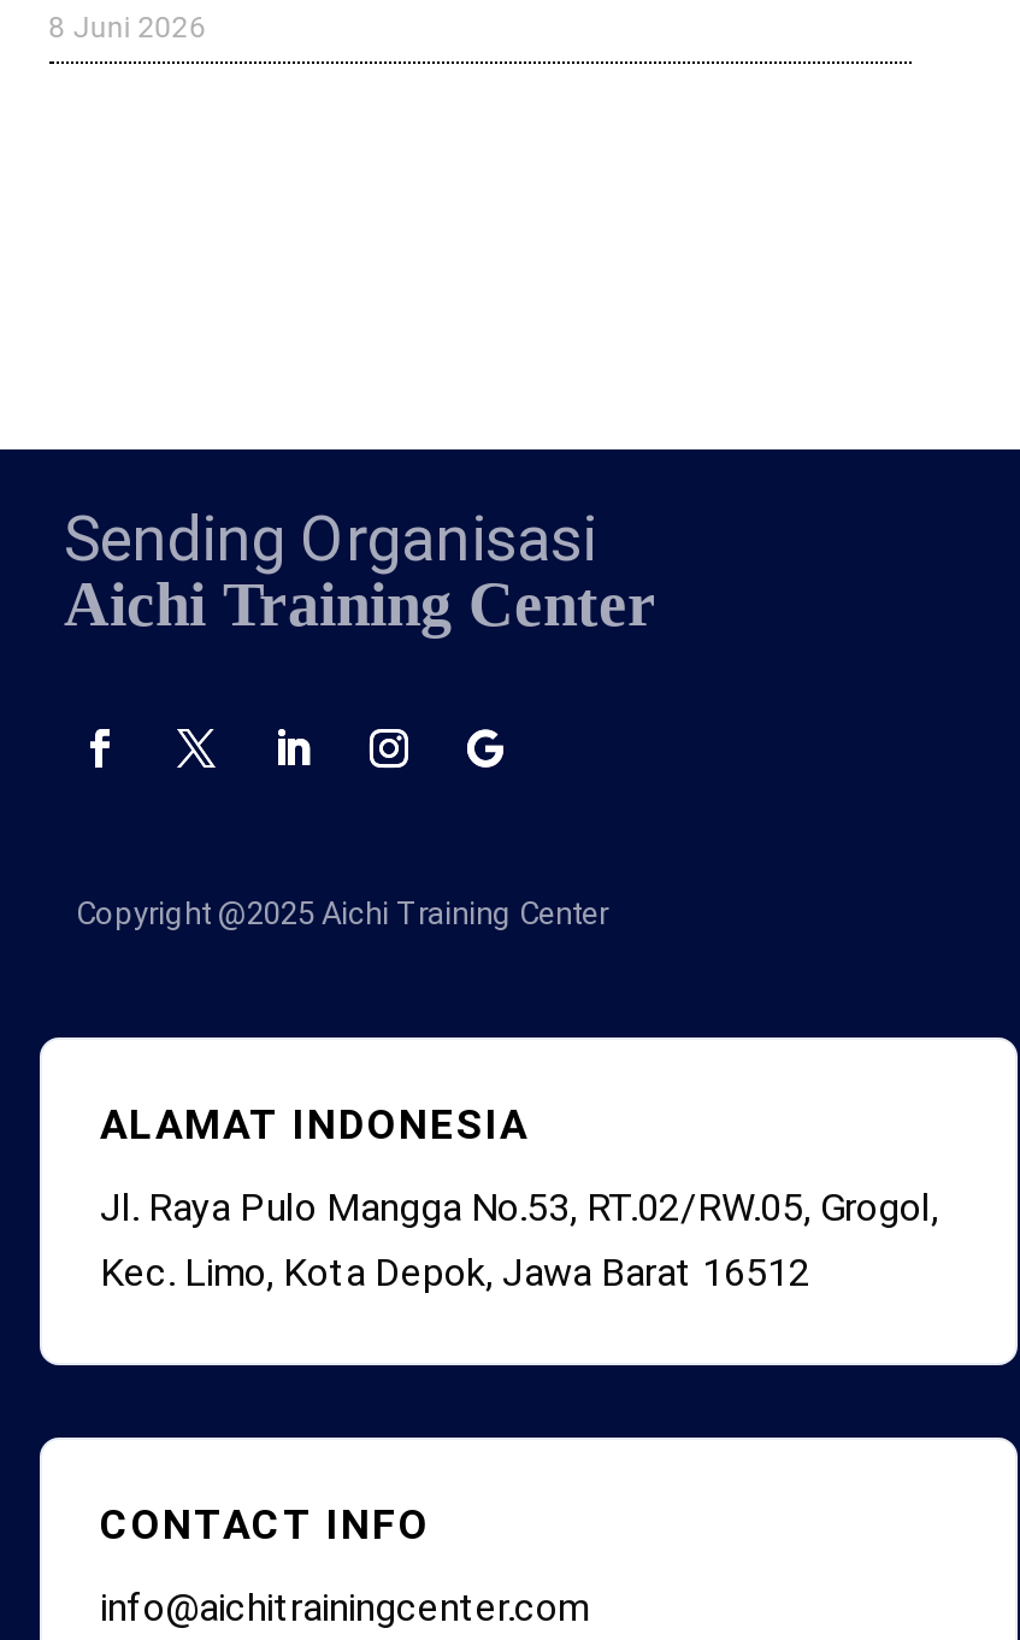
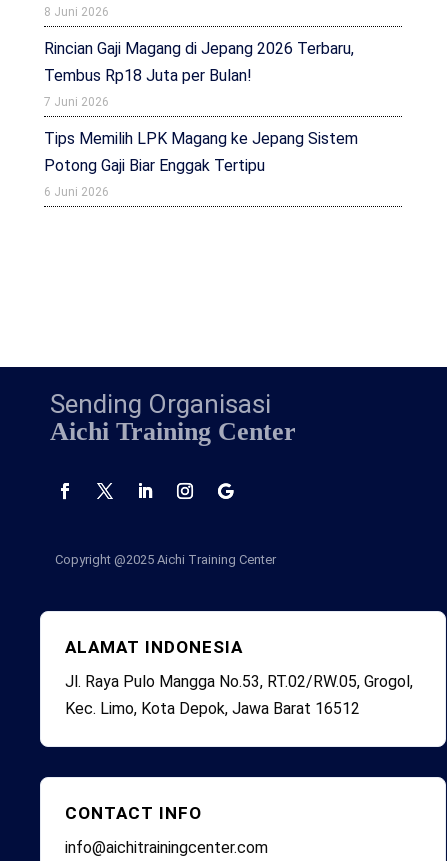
+ Rincian Gaji Magang di Jepang 2026 Terbaru,
+ Tembus Rp18 Juta per Bulan!
+ 7 Juni 2026
+ Tips Memilih LPK Magang ke Jepang Sistem
+ Potong Gaji Biar Enggak Tertipu
+ 6 Juni 2026
